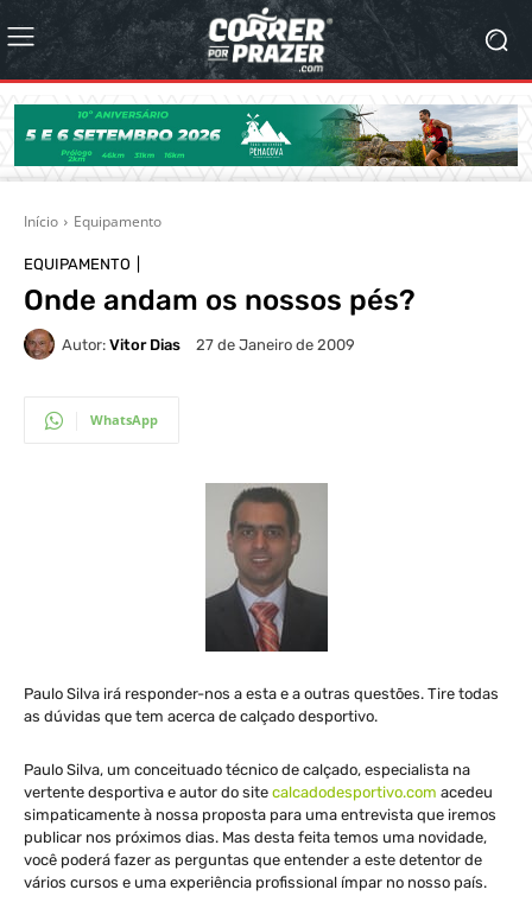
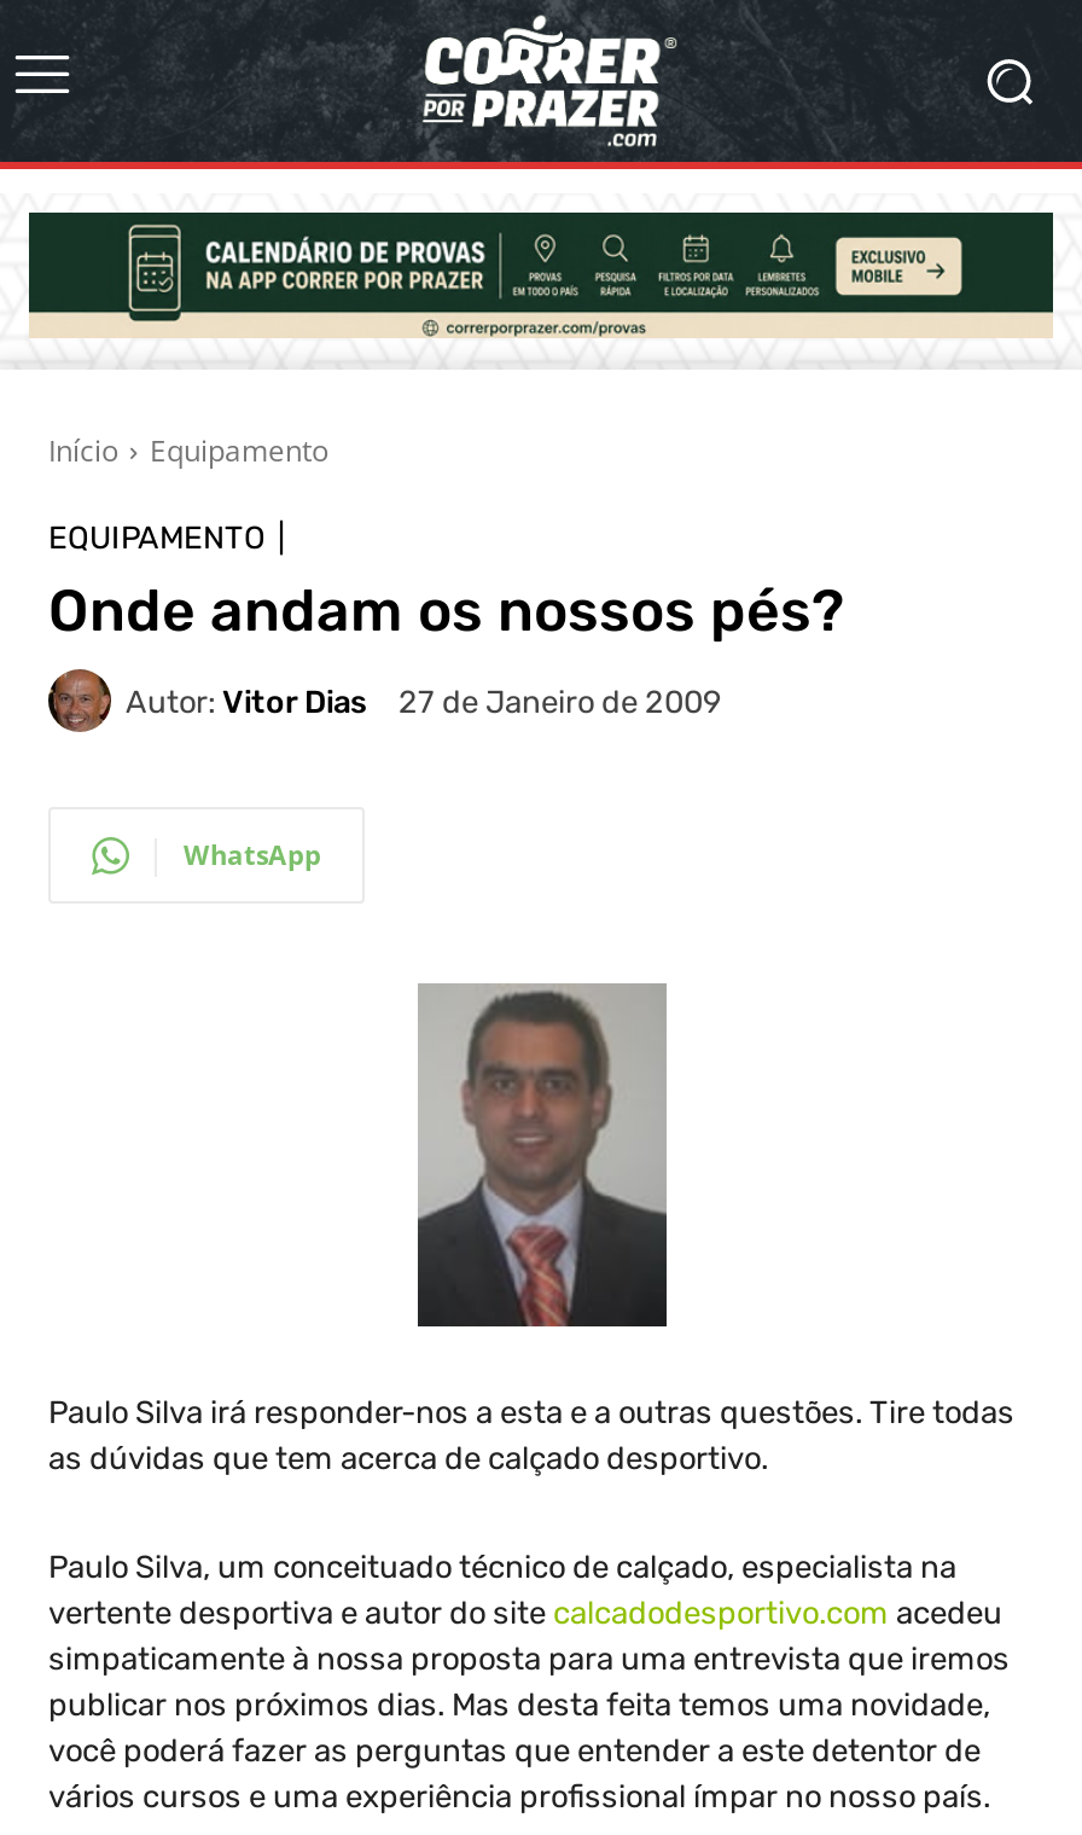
- [image]
+ [image]
